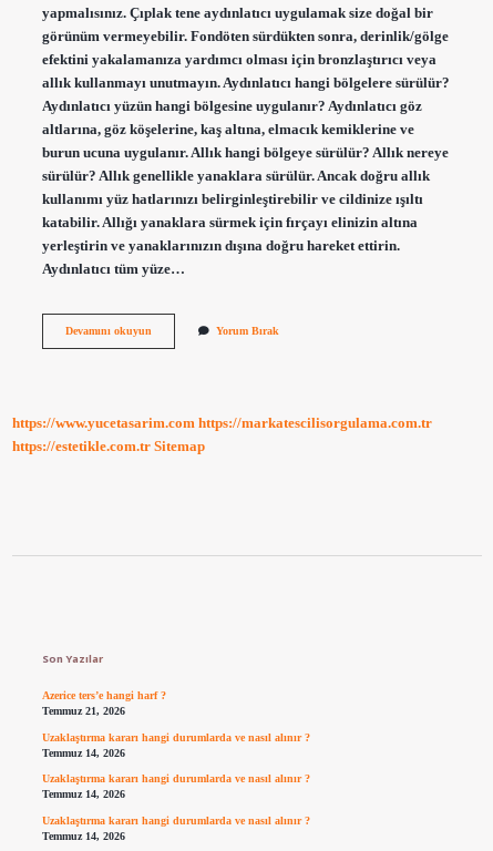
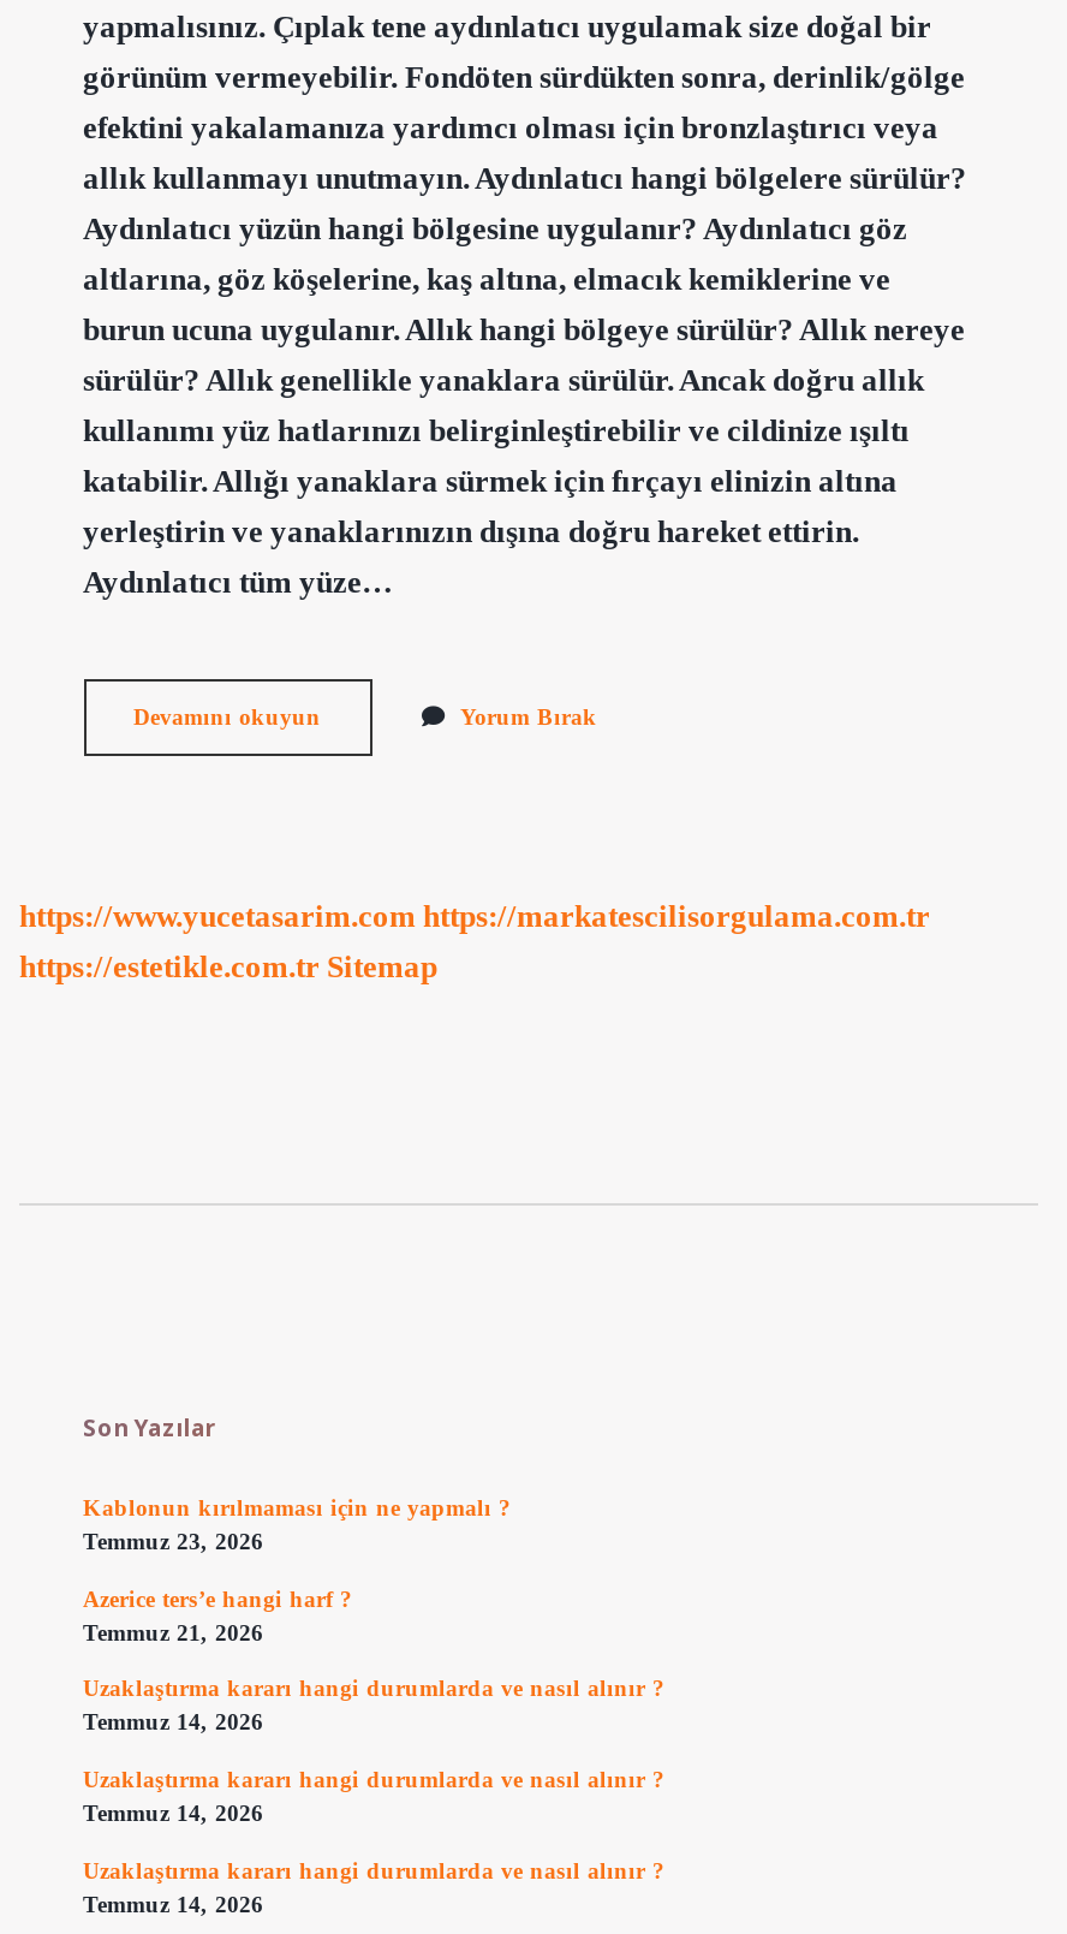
+ Kablonun kırılmaması için ne yapmalı ?
+ Temmuz 23, 2026
